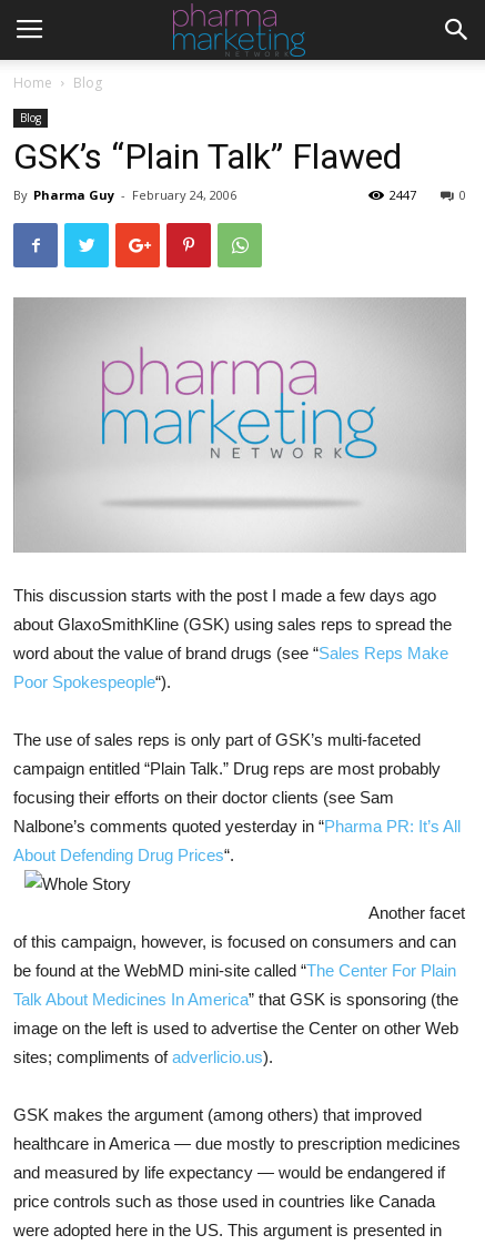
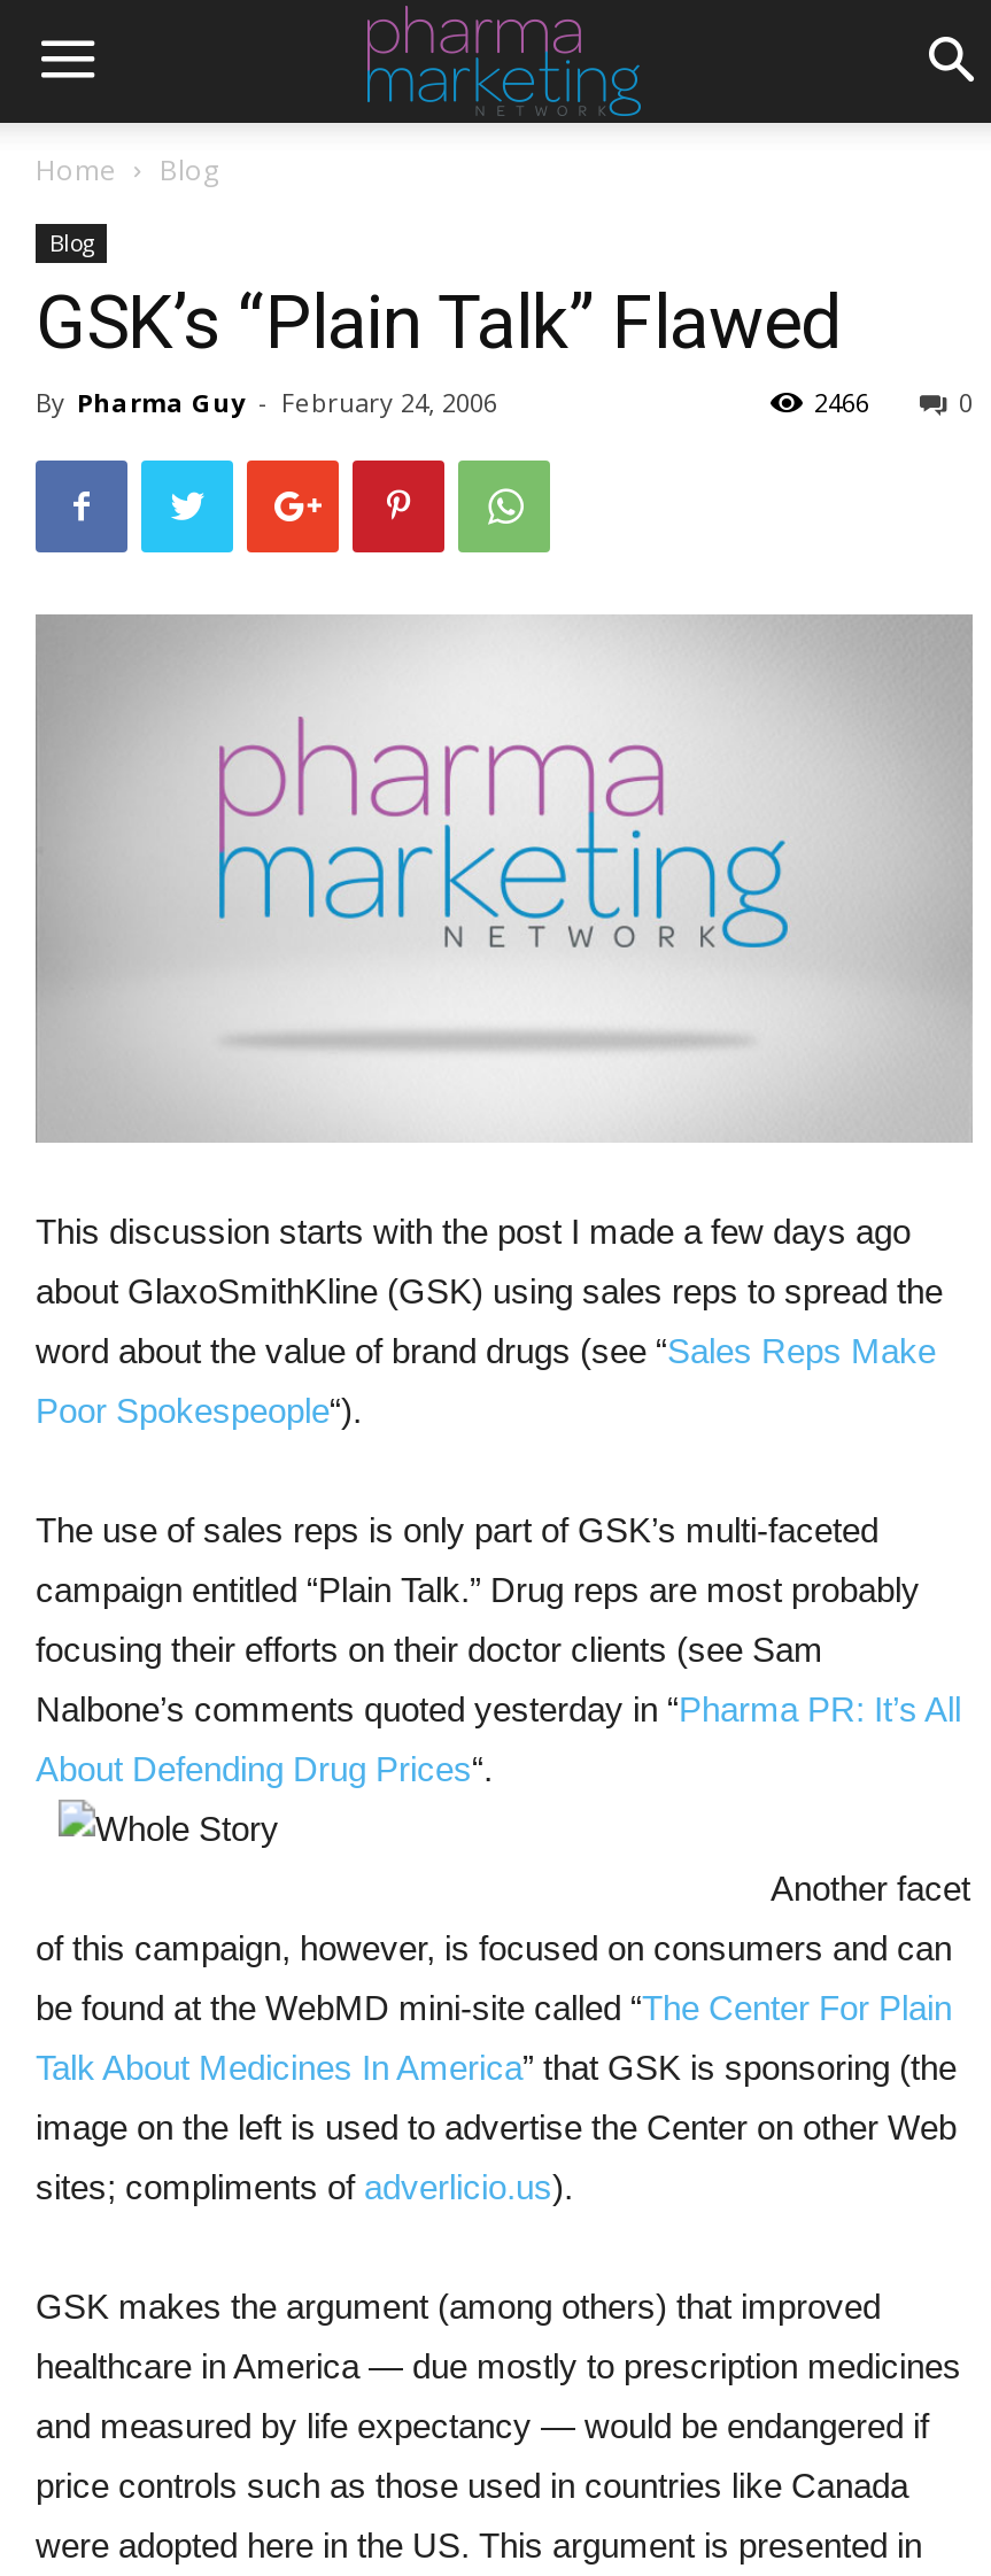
- 2447
+ 2466
